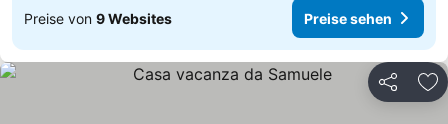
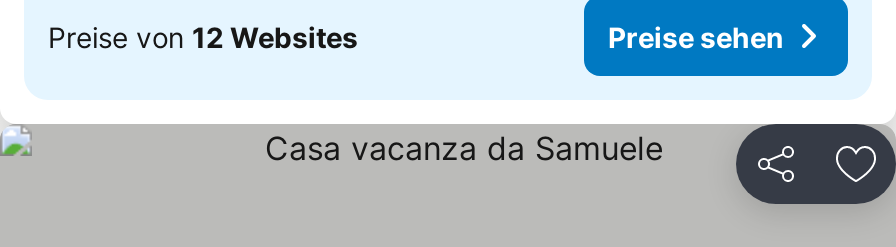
- Preise von 9 Websites
+ Preise von 12 Websites
